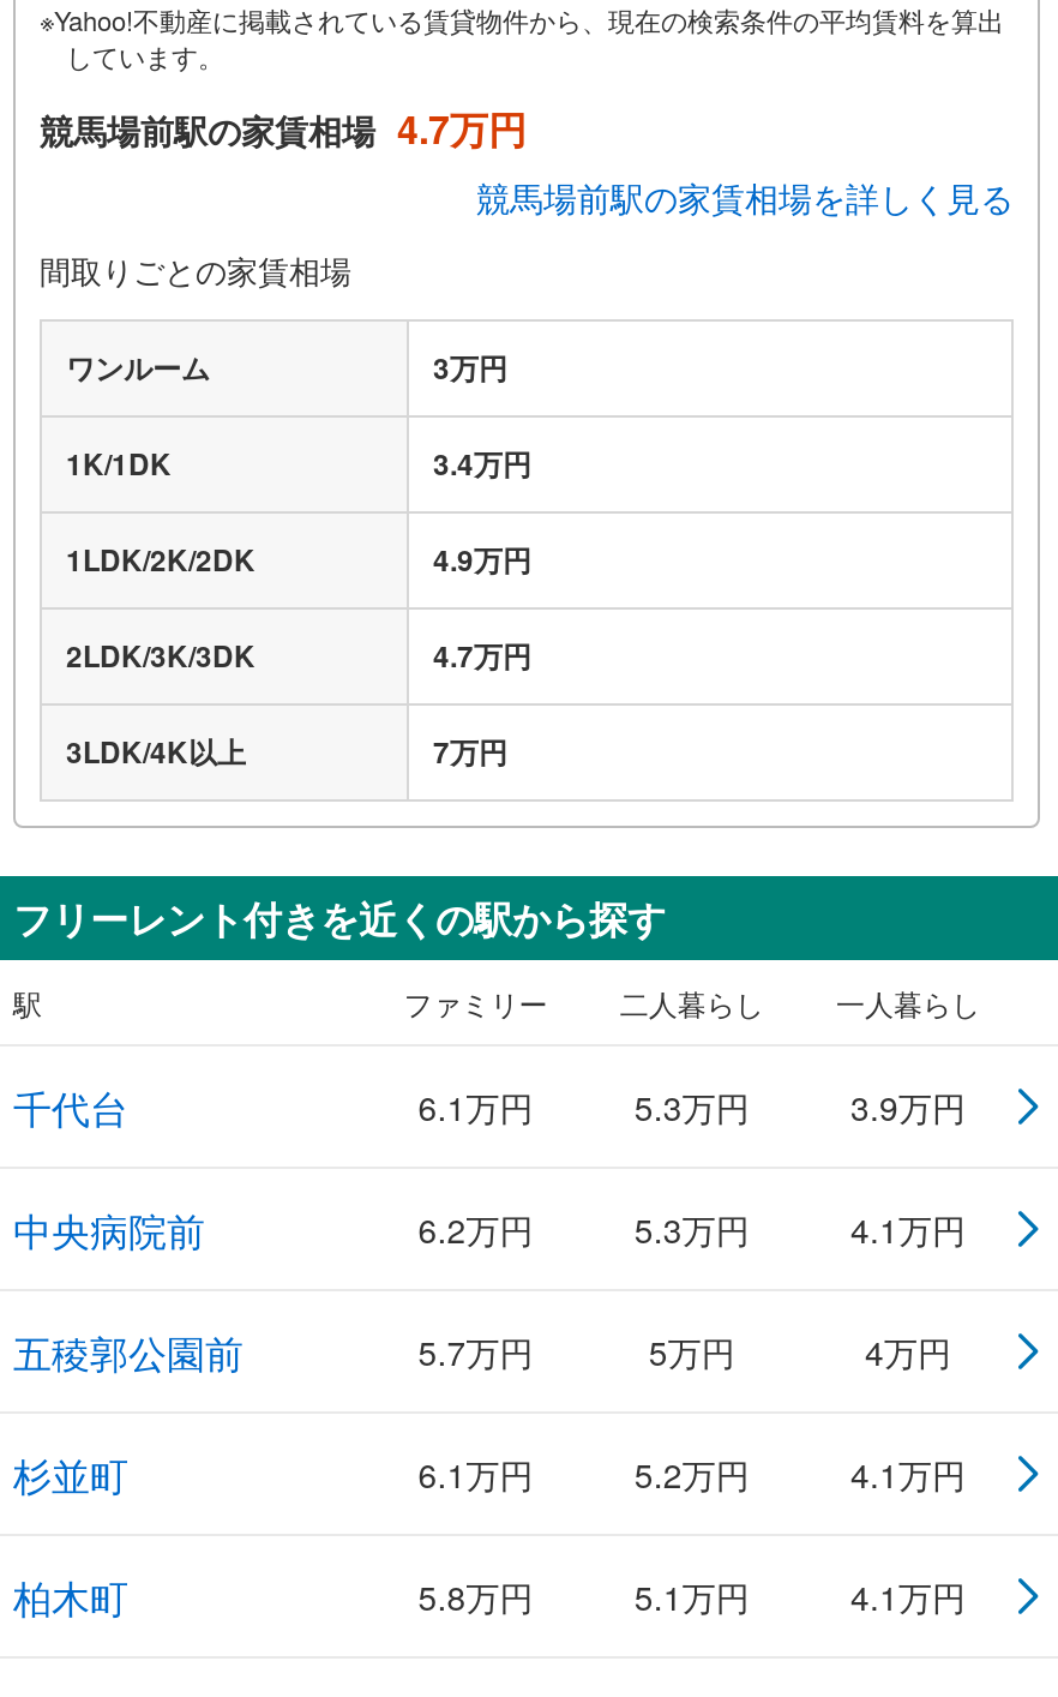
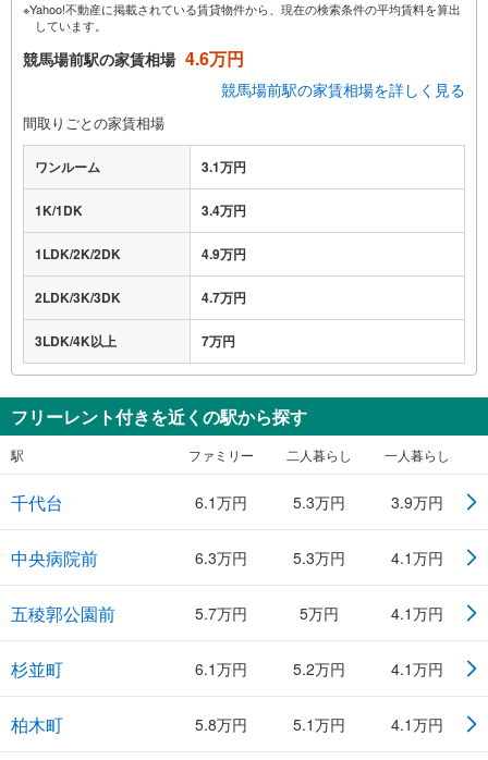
- 競馬場前駅の家賃相場 4.7万円
+ 競馬場前駅の家賃相場 4.6万円

- 3万円
+ 3.1万円

- 6.2万円
+ 6.3万円

- 4万円
+ 4.1万円
